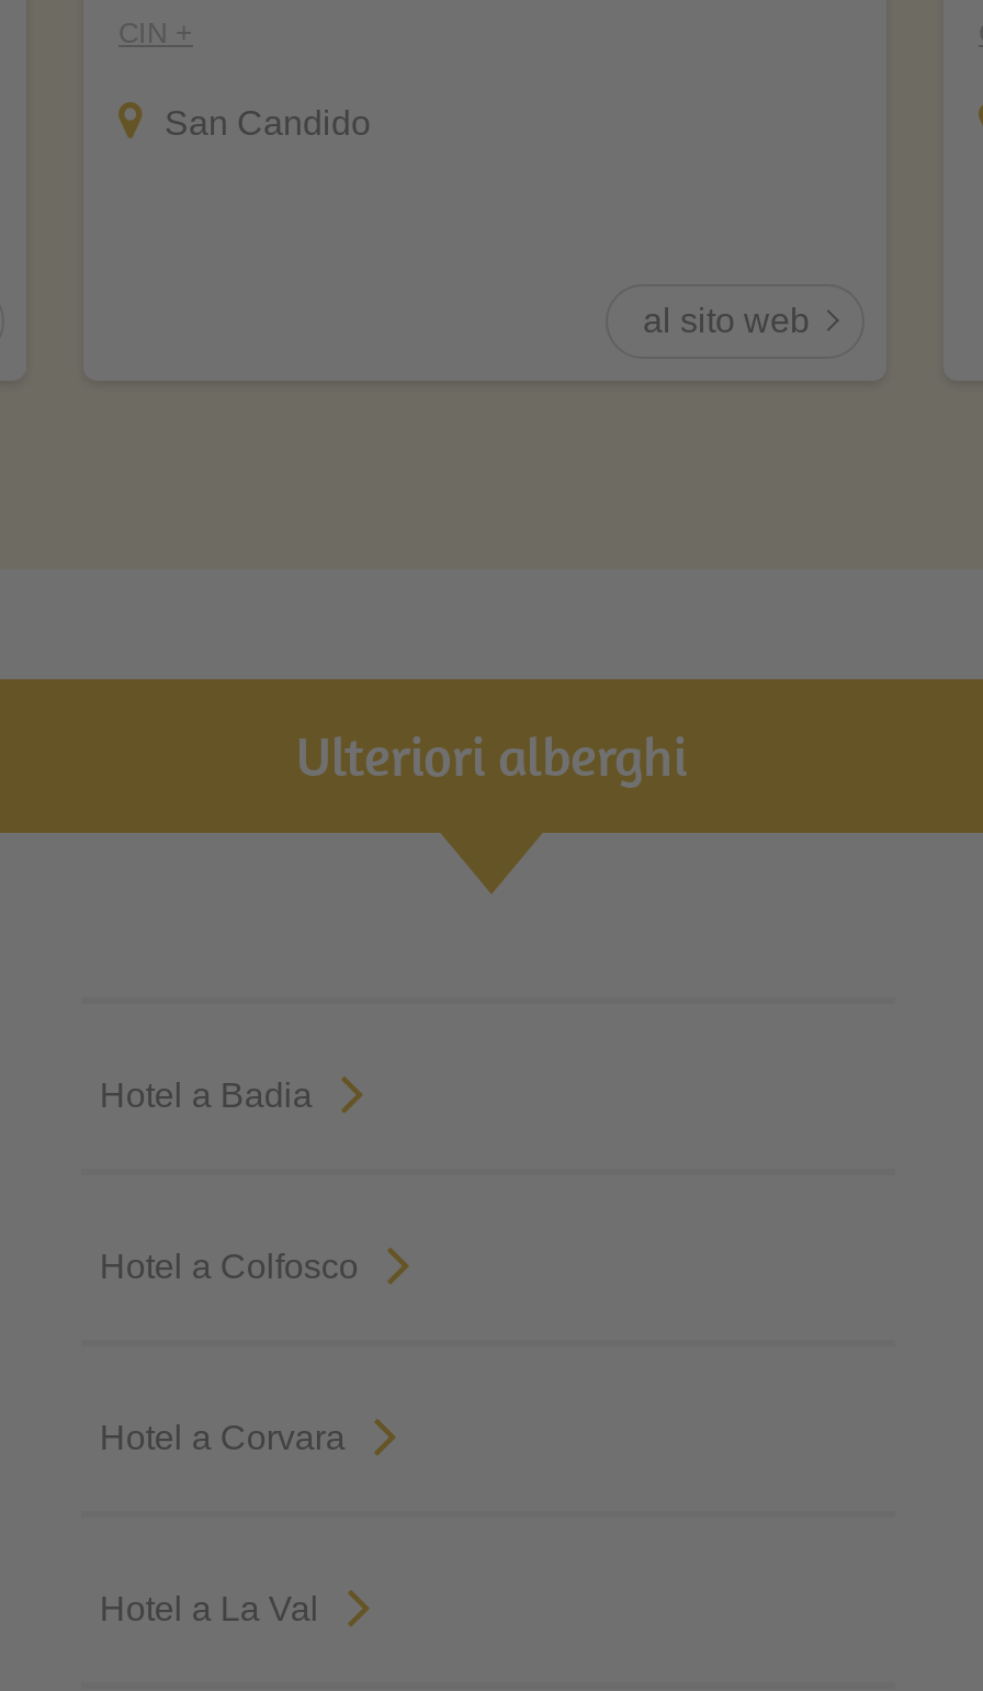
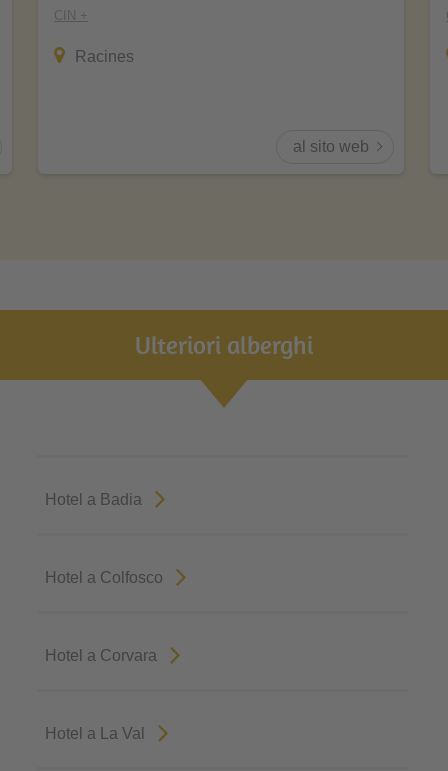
- San Candido
+ Racines
